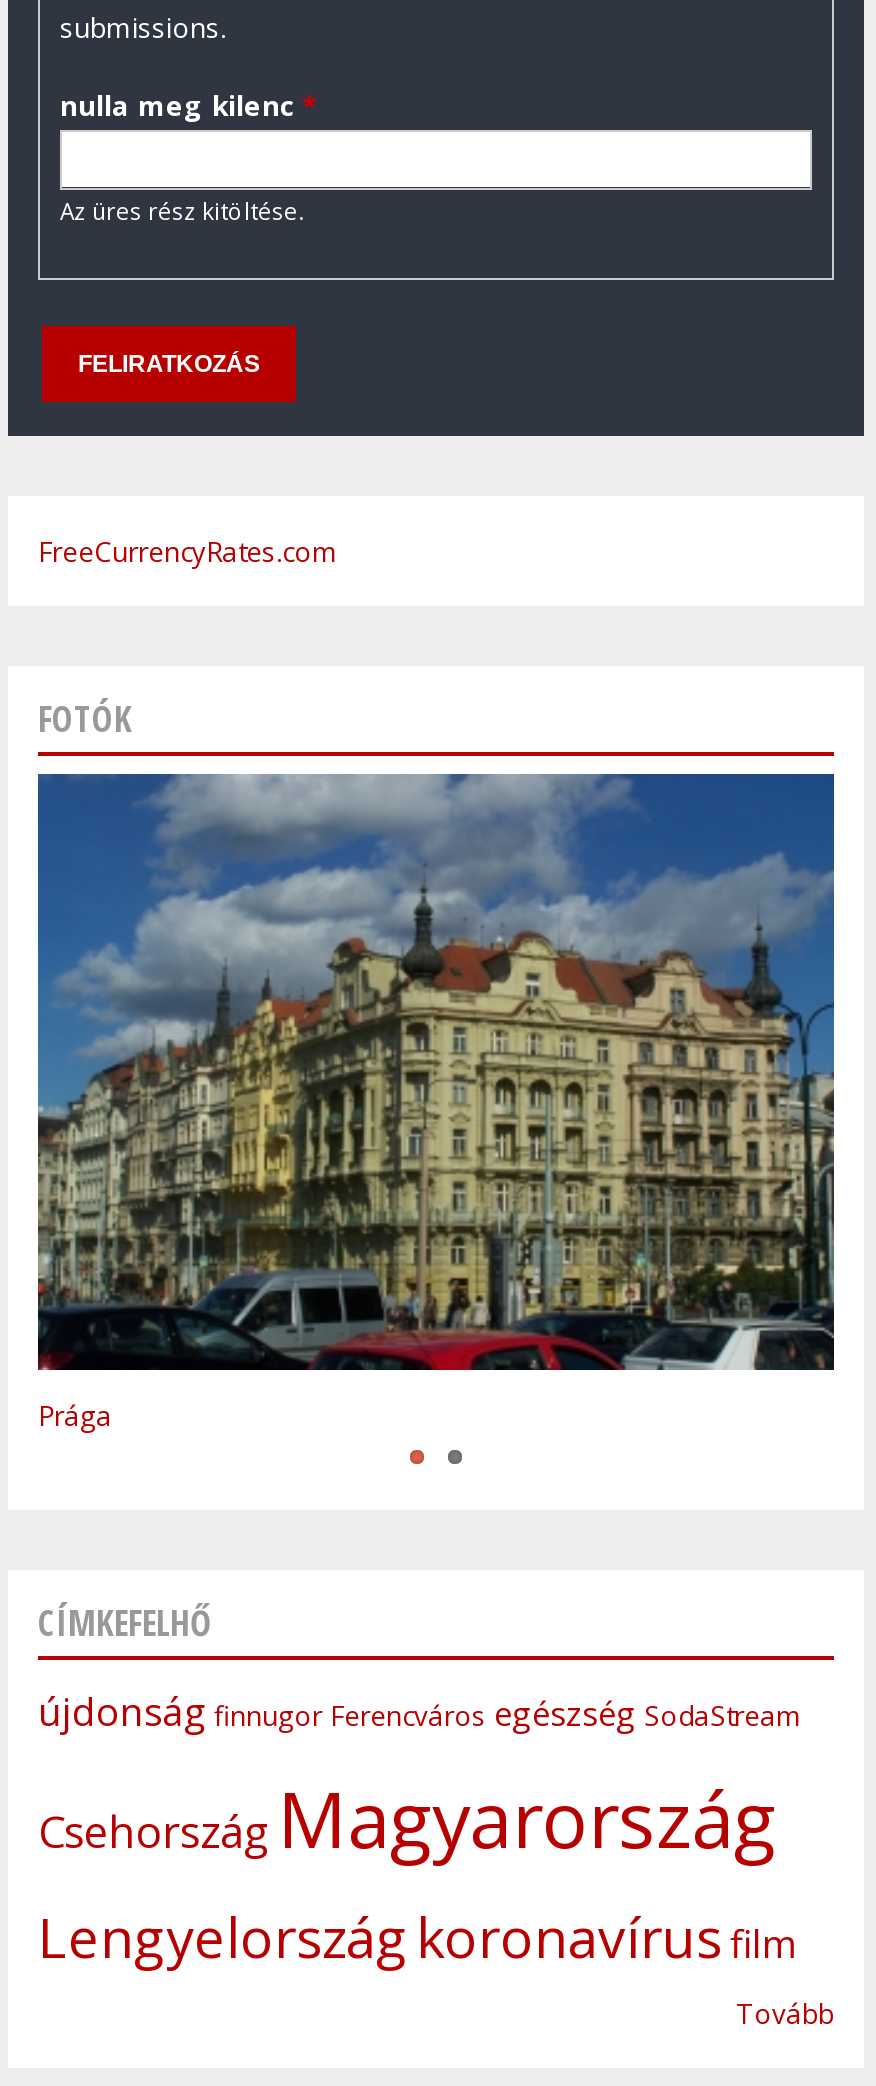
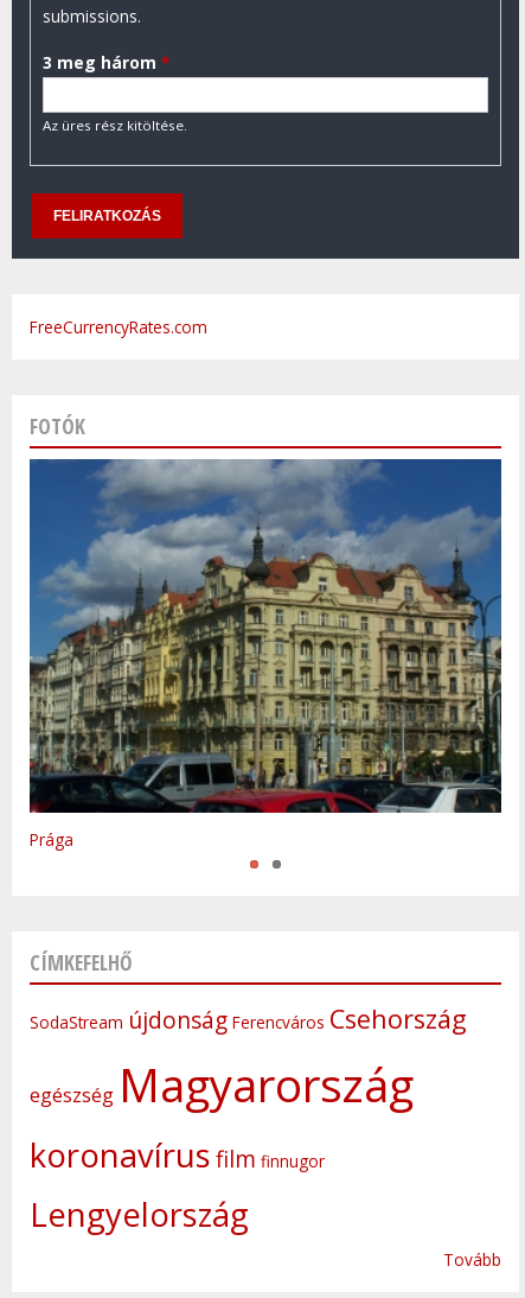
- nulla meg kilenc *
+ 3 meg három *

- újdonság finnugor Ferencváros egészség SodaStream
- Csehország Magyarország
- Lengyelország koronavírus film
+ SodaStream újdonság Ferencváros Csehország
+ egészség Magyarország
+ koronavírus film finnugor
+ Lengyelország
